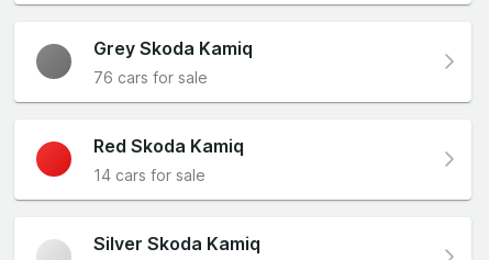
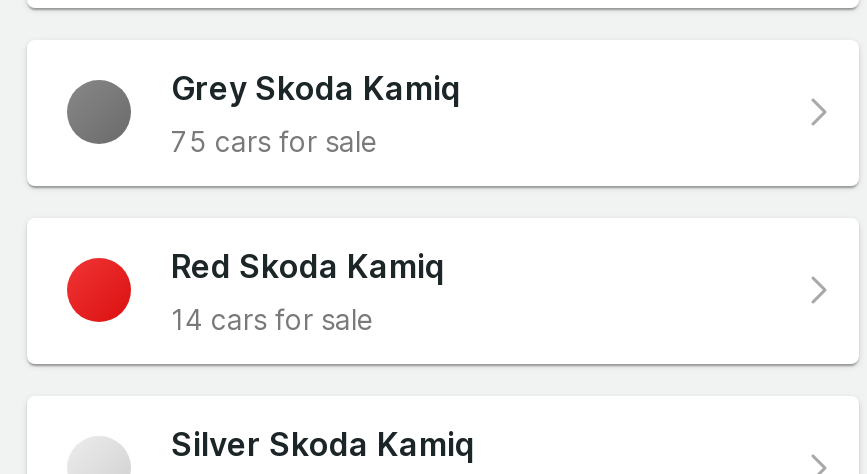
- 76 cars for sale
+ 75 cars for sale
